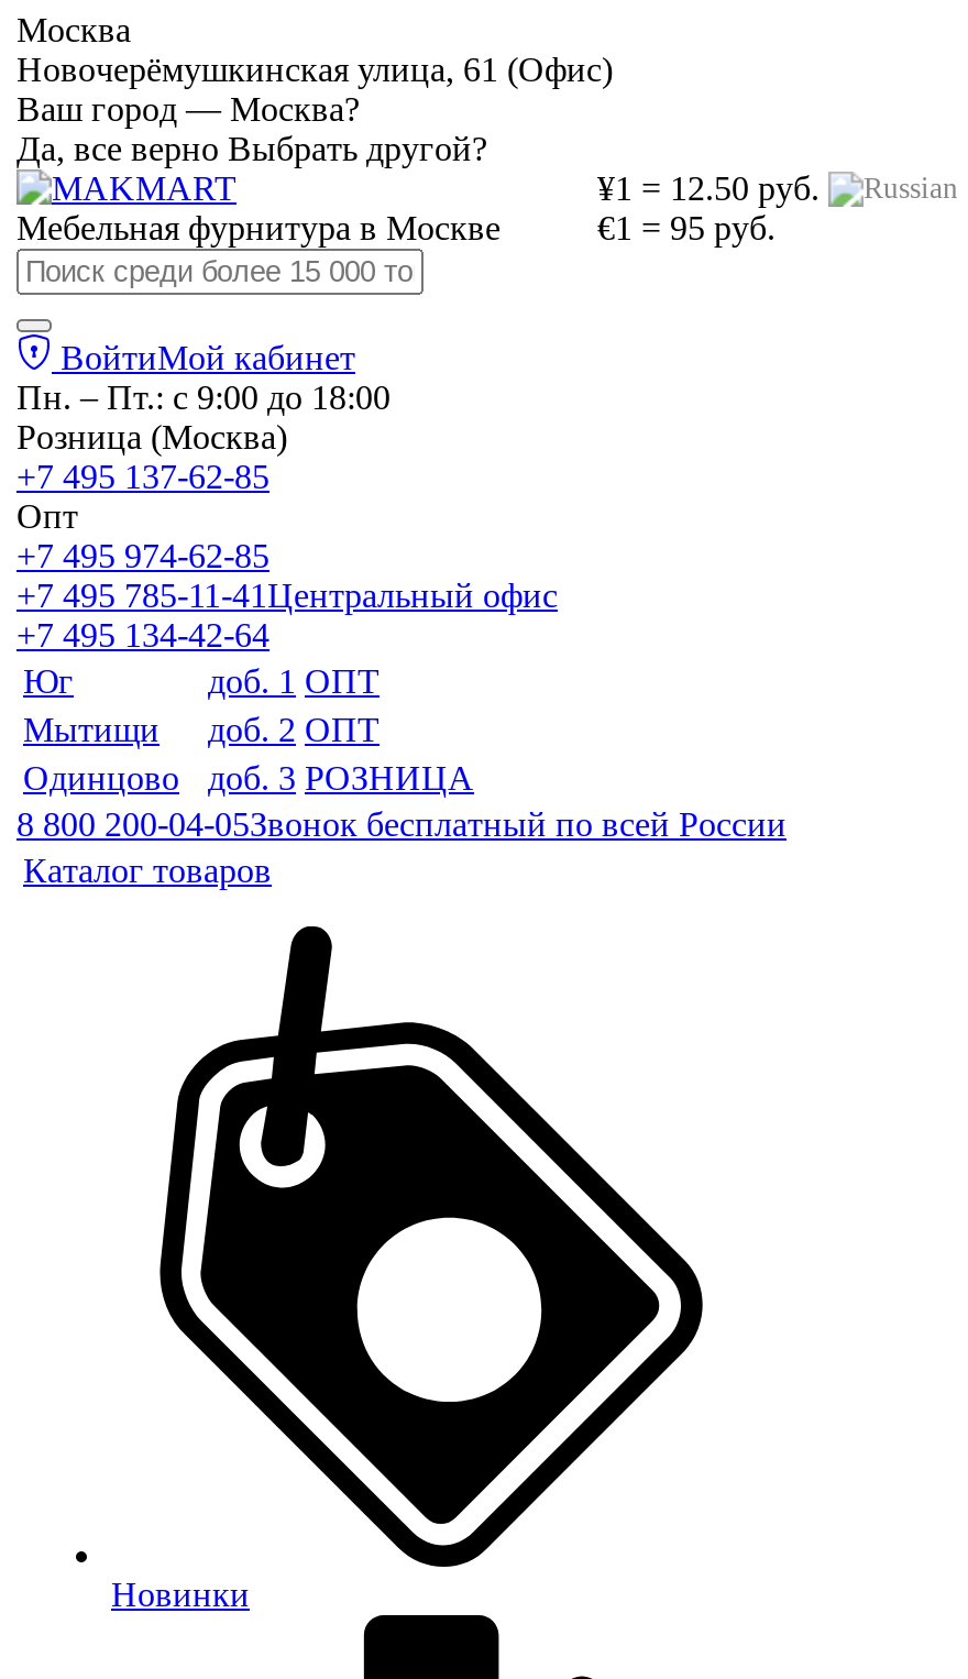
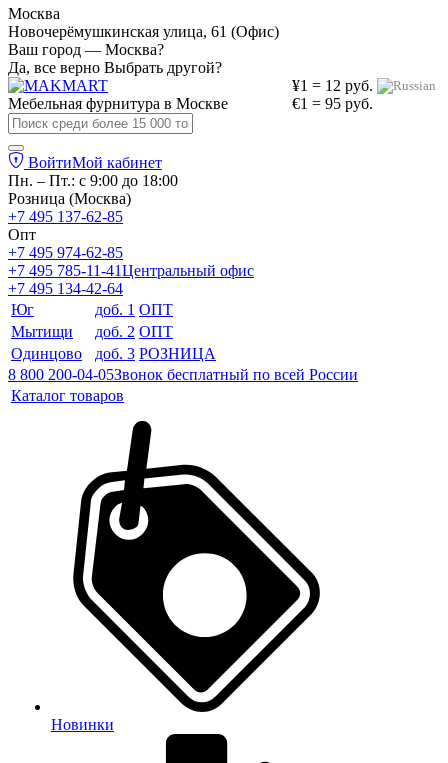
- ¥1 = 12.50 руб.
+ ¥1 = 12 руб.
